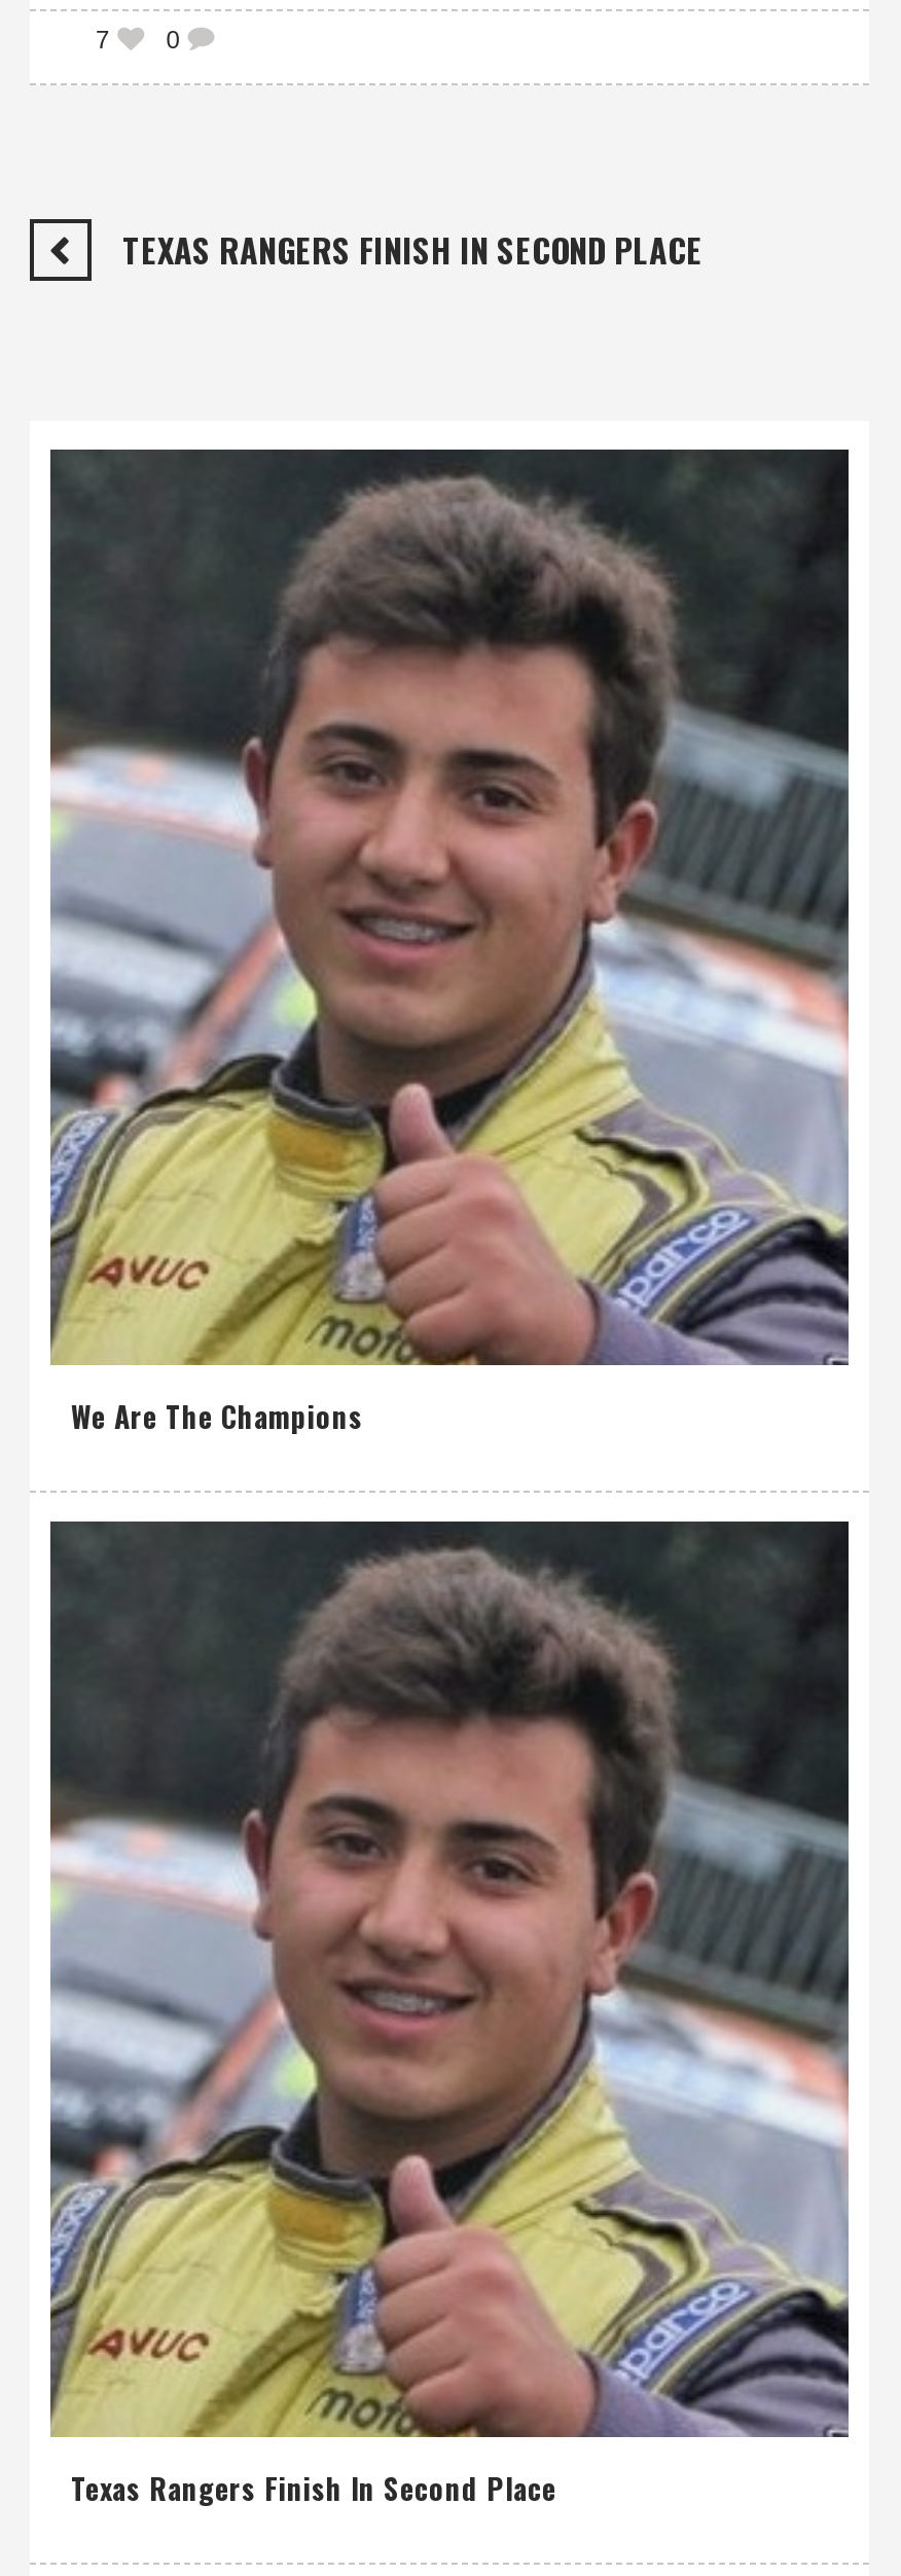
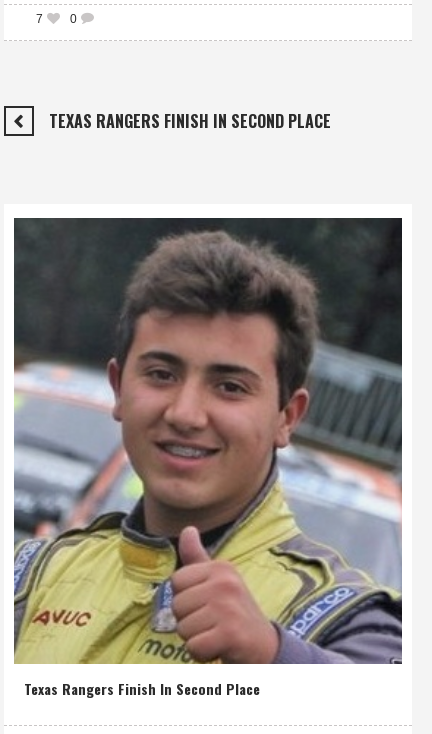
- We Are The Champions
